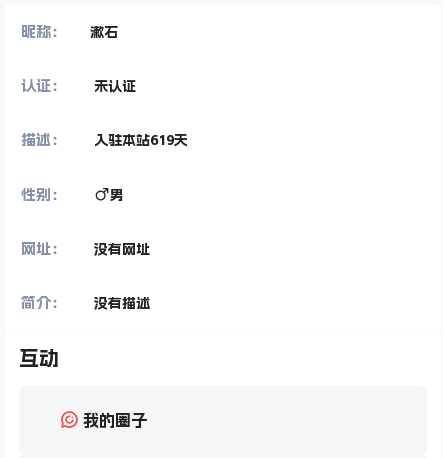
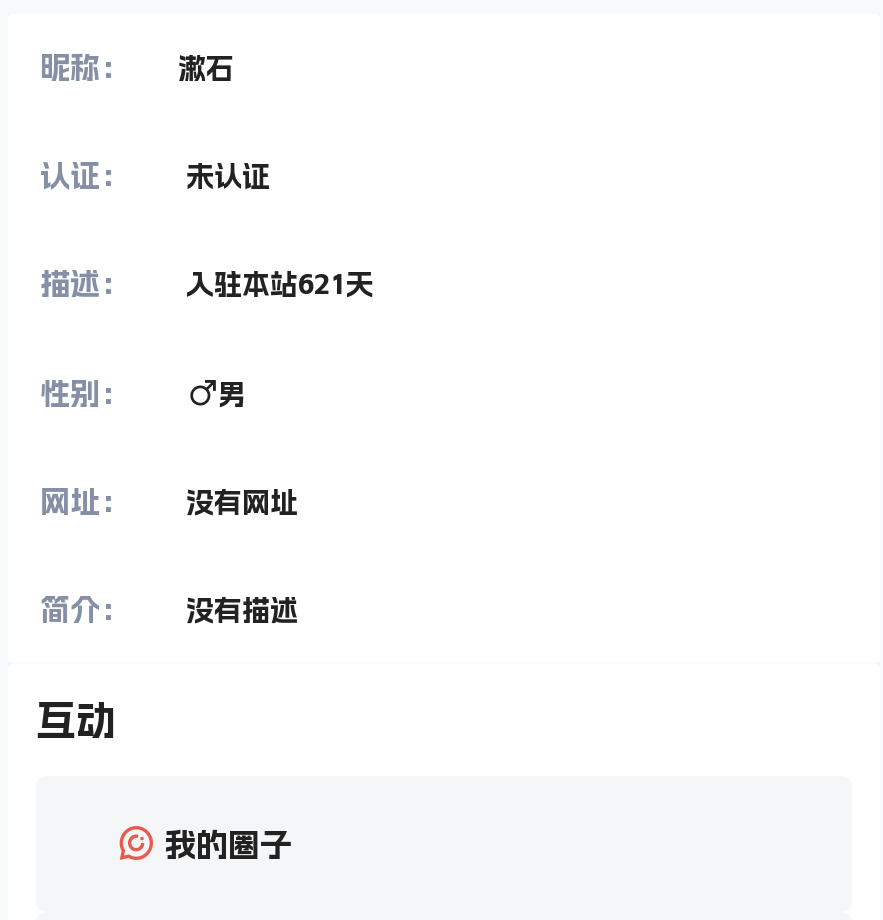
- 描述： 入驻本站619天
+ 描述： 入驻本站621天
